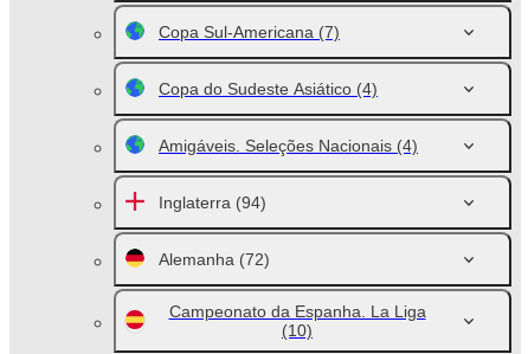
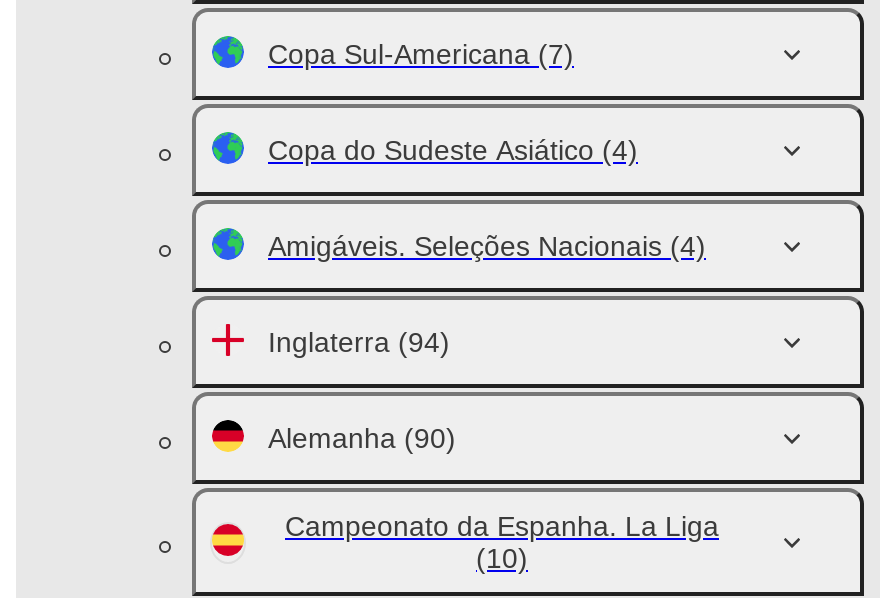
- Alemanha (72)
+ Alemanha (90)
